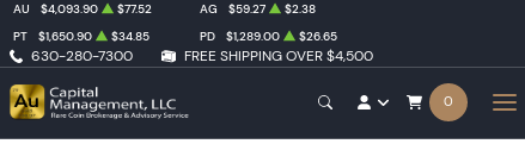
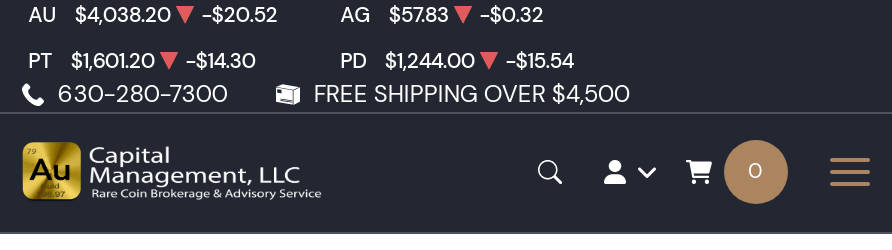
- $4,093.90
+ $4,038.20

- $77.52
+ -$20.52

- $59.27
+ $57.83

- $2.38
+ -$0.32

- $1,650.90
+ $1,601.20

- $34.85
+ -$14.30

- $1,289.00
+ $1,244.00

- $26.65
+ -$15.54
